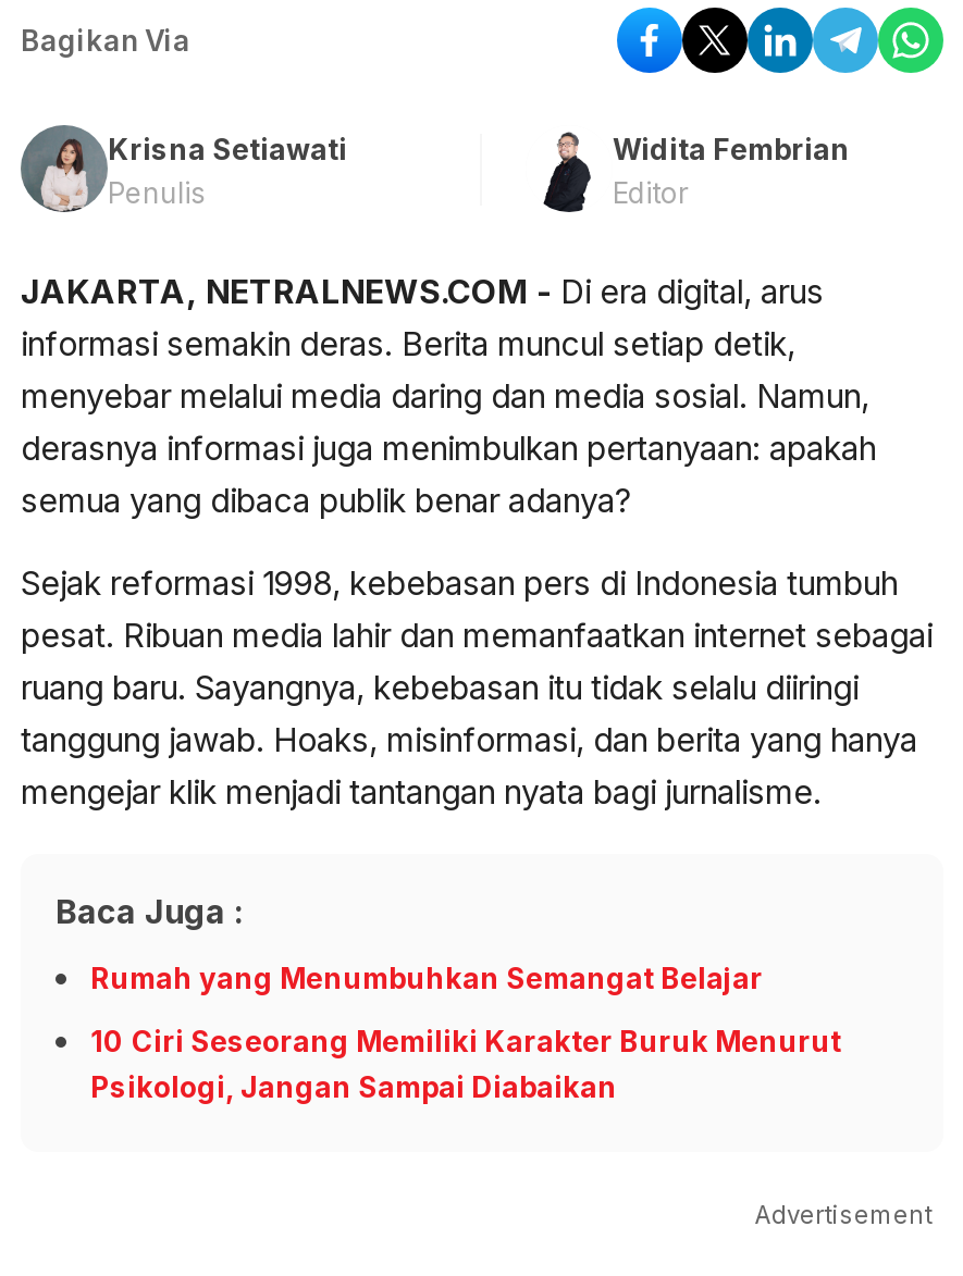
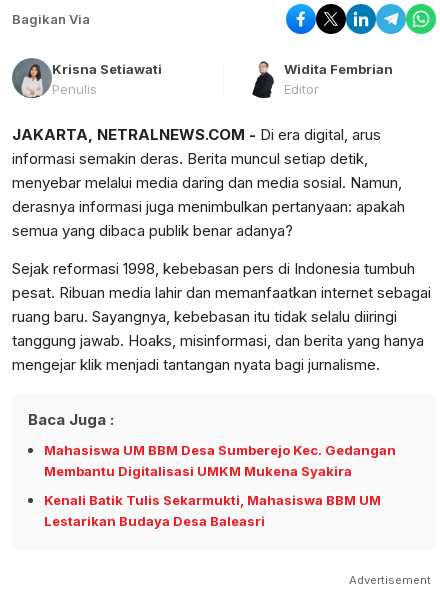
- Rumah yang Menumbuhkan Semangat Belajar
+ Mahasiswa UM BBM Desa Sumberejo Kec. Gedangan
+ Membantu Digitalisasi UMKM Mukena Syakira

- 10 Ciri Seseorang Memiliki Karakter Buruk Menurut
- Psikologi, Jangan Sampai Diabaikan
+ Kenali Batik Tulis Sekarmukti, Mahasiswa BBM UM
+ Lestarikan Budaya Desa Baleasri
